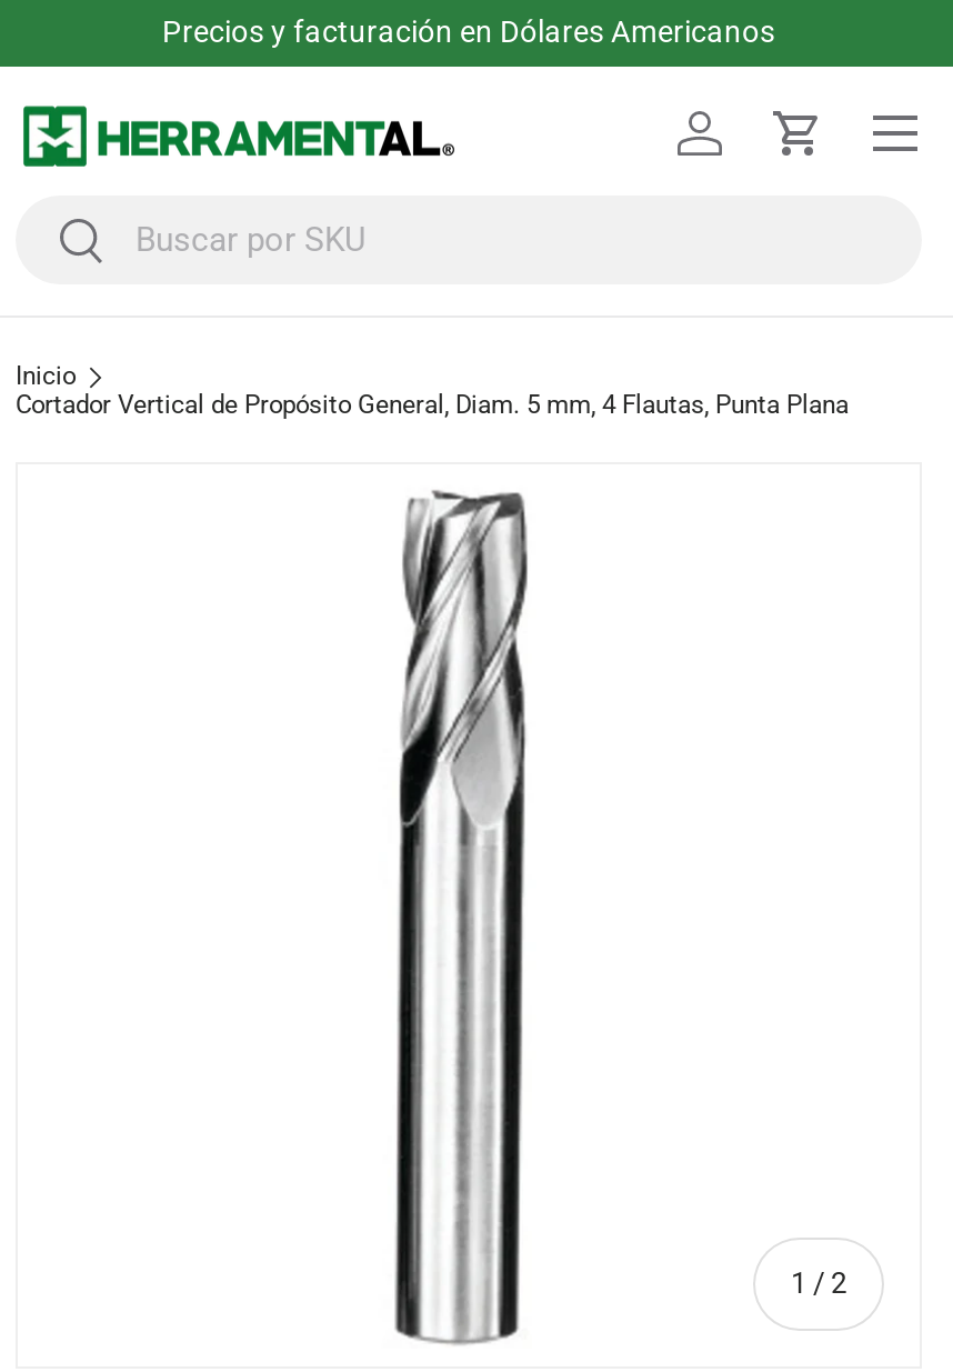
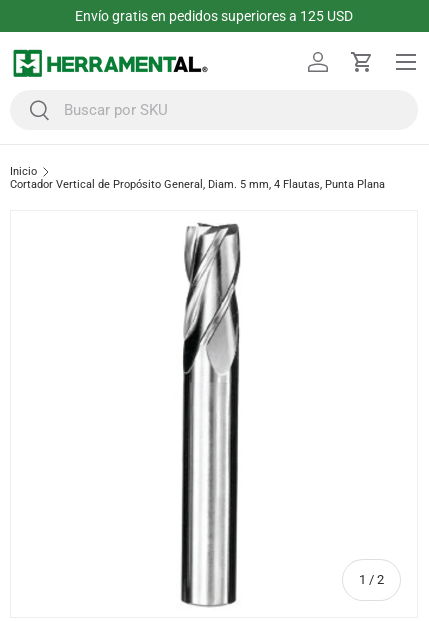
- Precios y facturación en Dólares Americanos
+ Envío gratis en pedidos superiores a 125 USD
